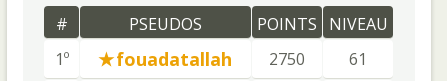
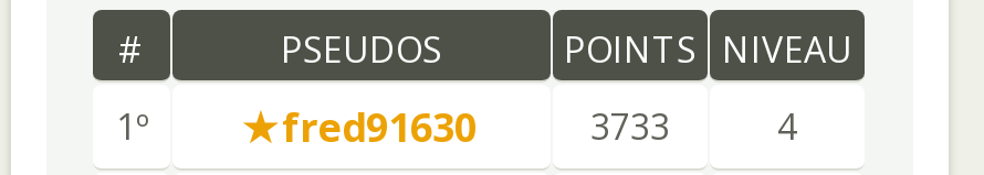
- fouadatallah
- 2750
- 61
+ fred91630
+ 3733
+ 4
